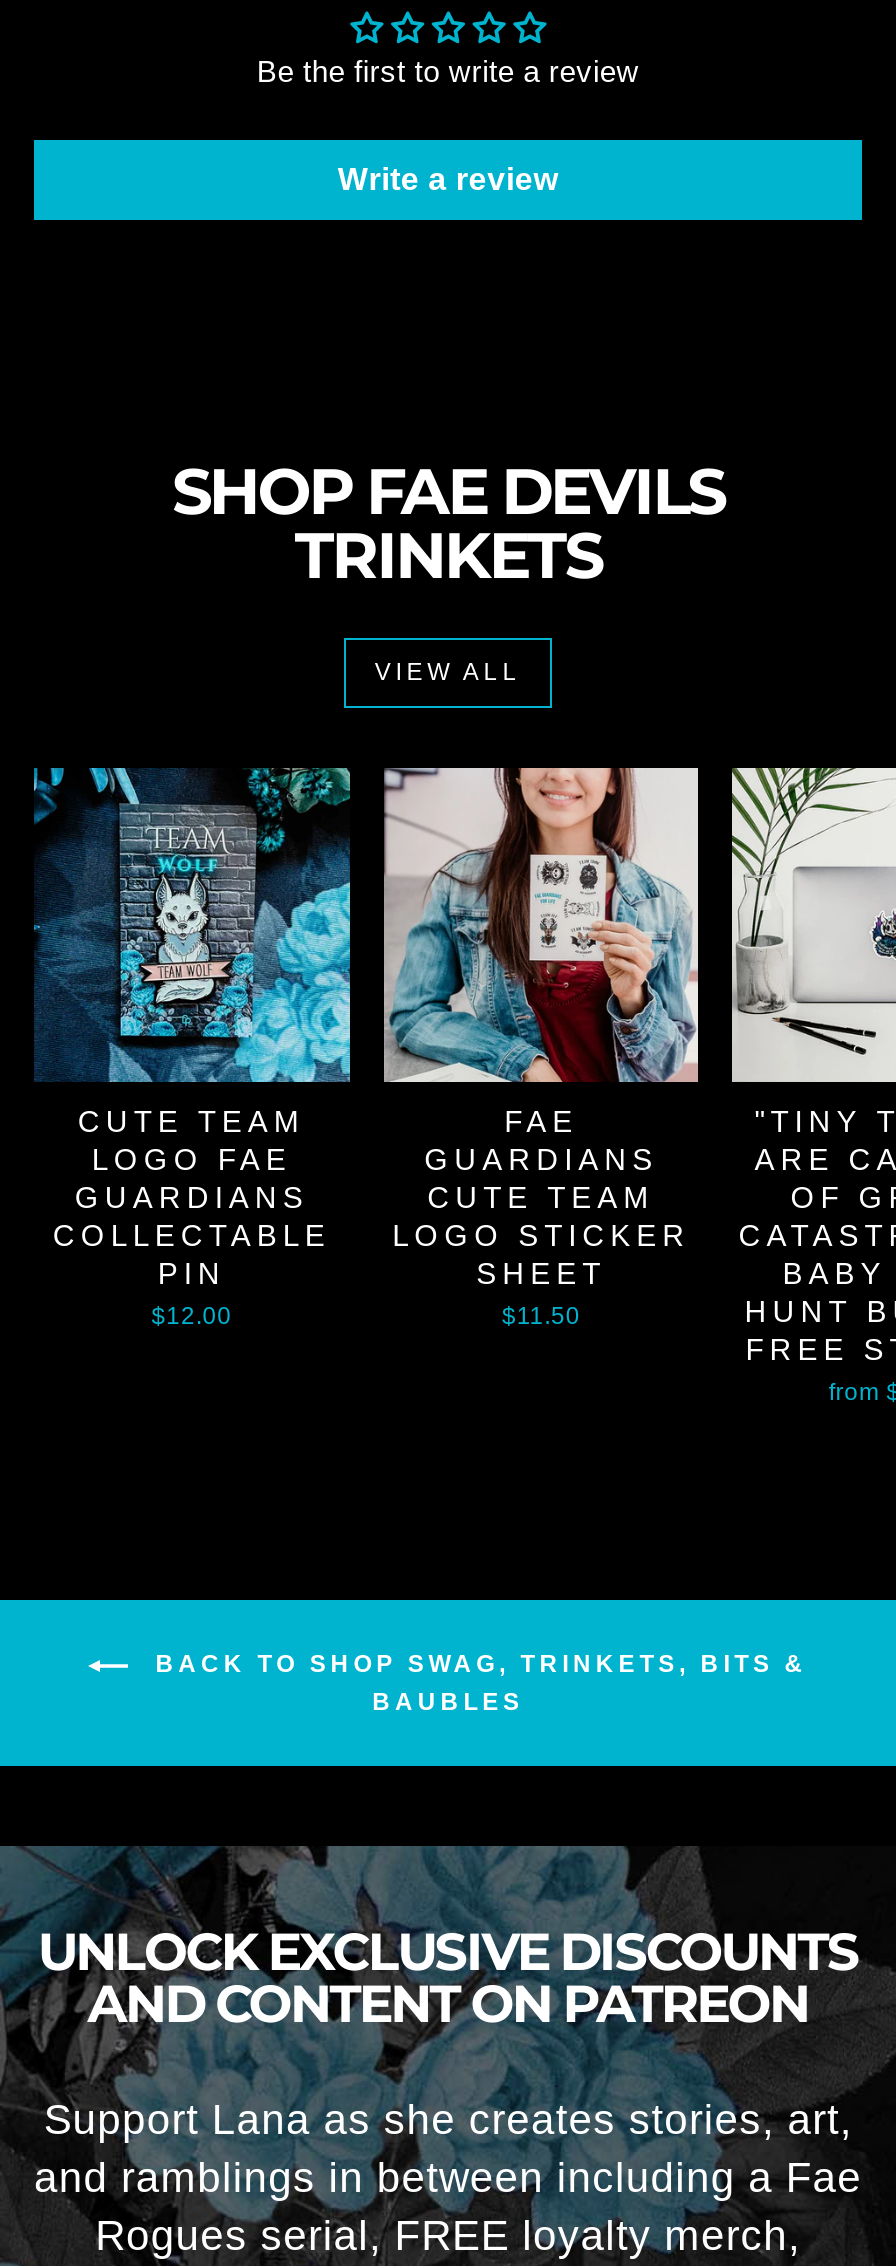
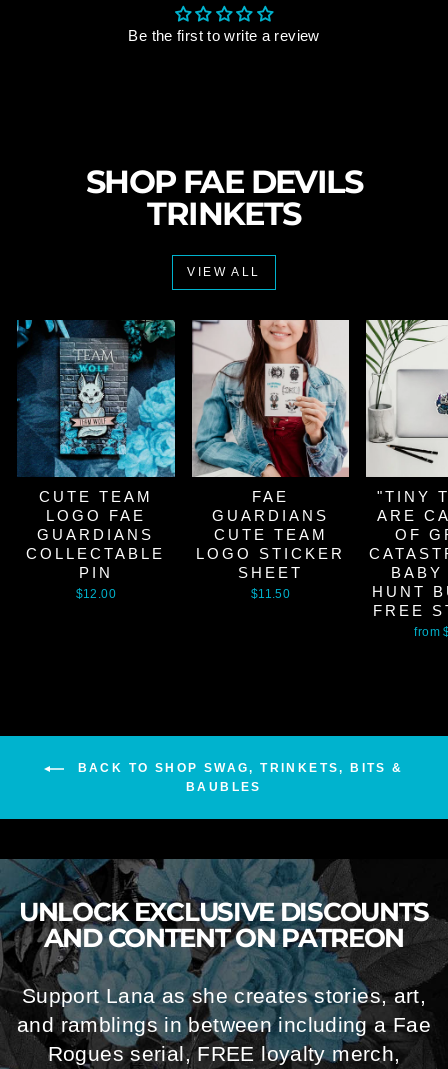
- Write a review
